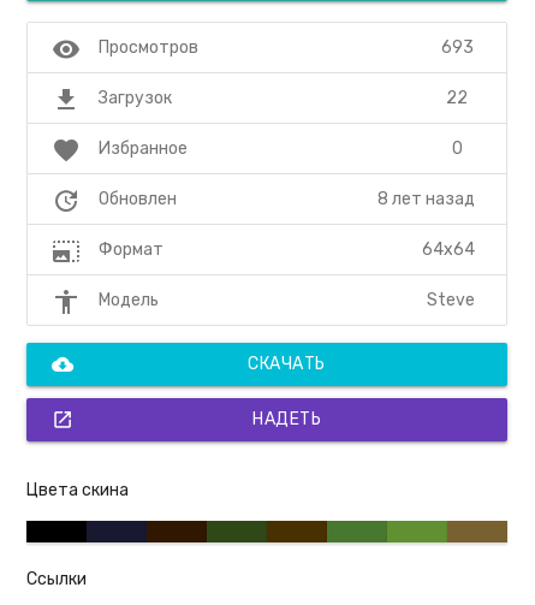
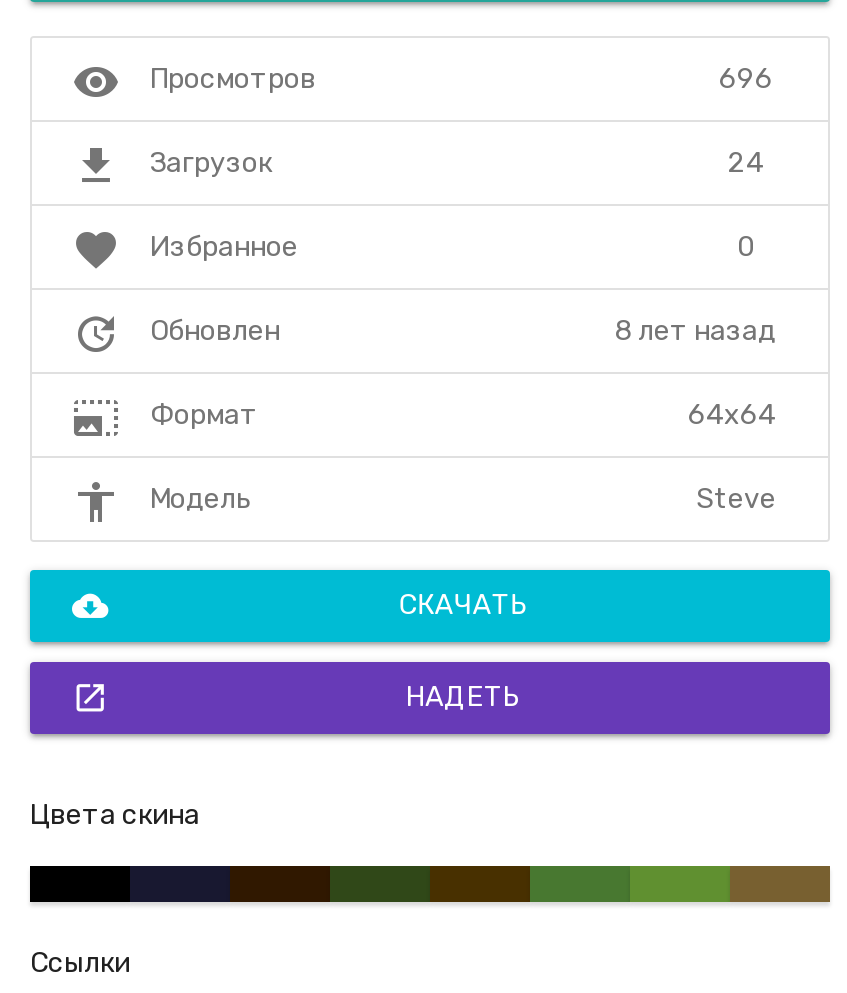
- 693
+ 696

- 22
+ 24
